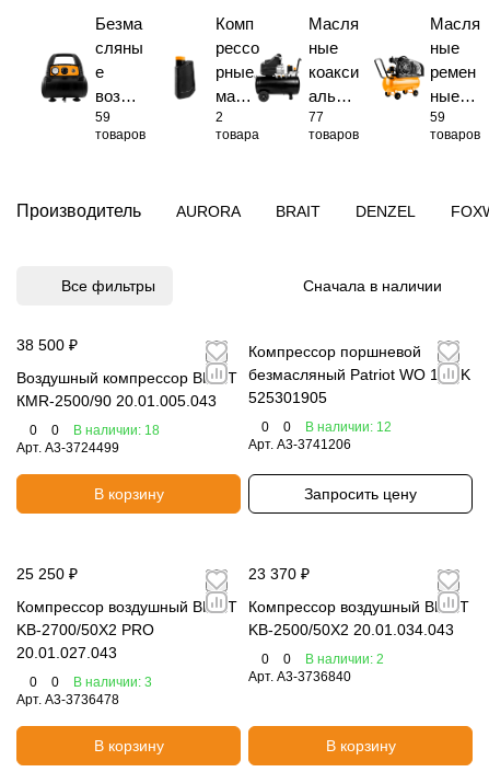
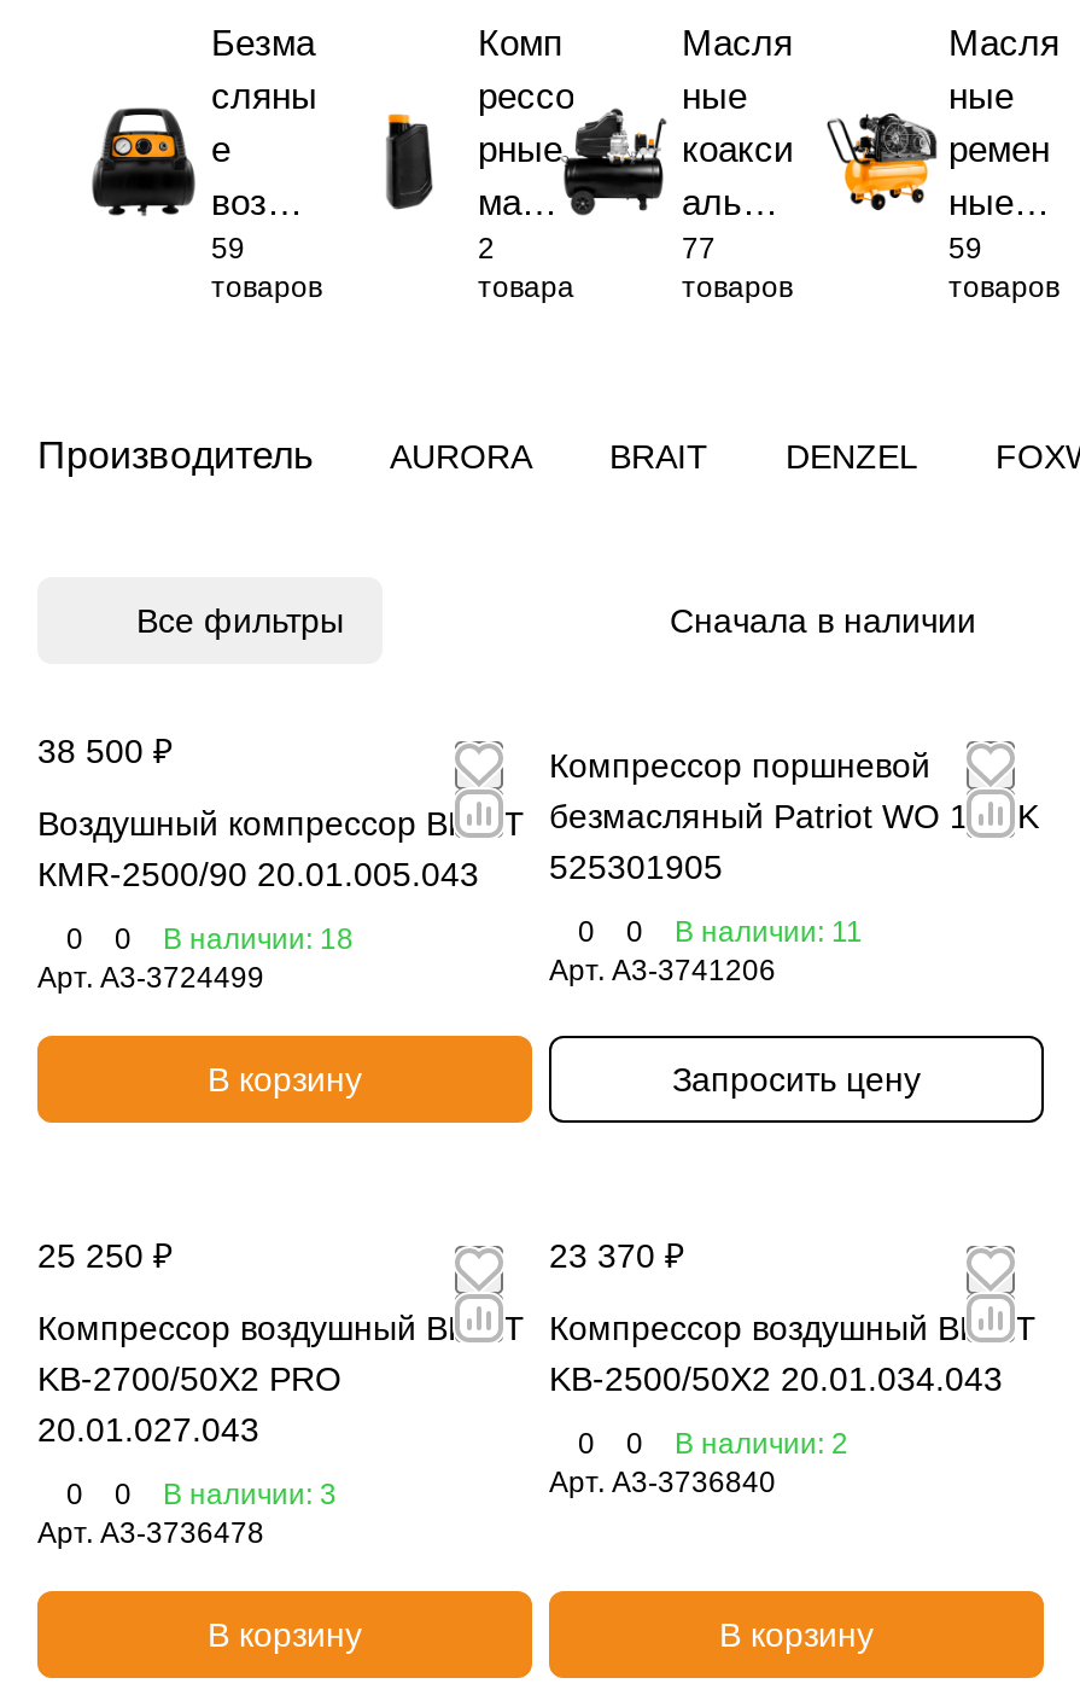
- 0 0 В наличии: 12
+ 0 0 В наличии: 11
